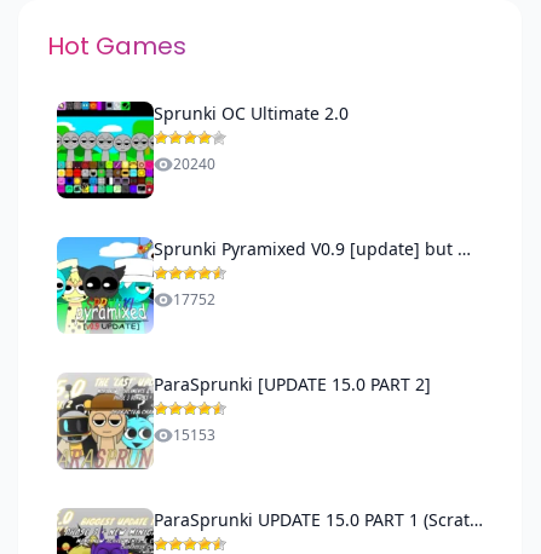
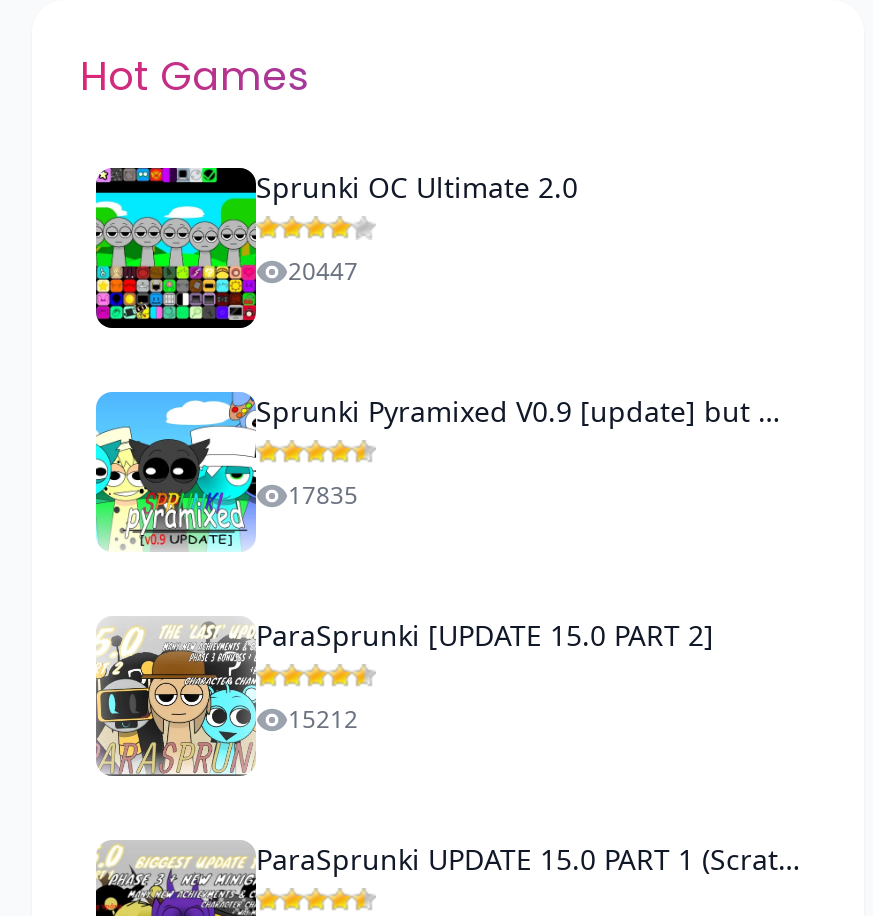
- 20240
+ 20447

- 17752
+ 17835

- 15153
+ 15212
